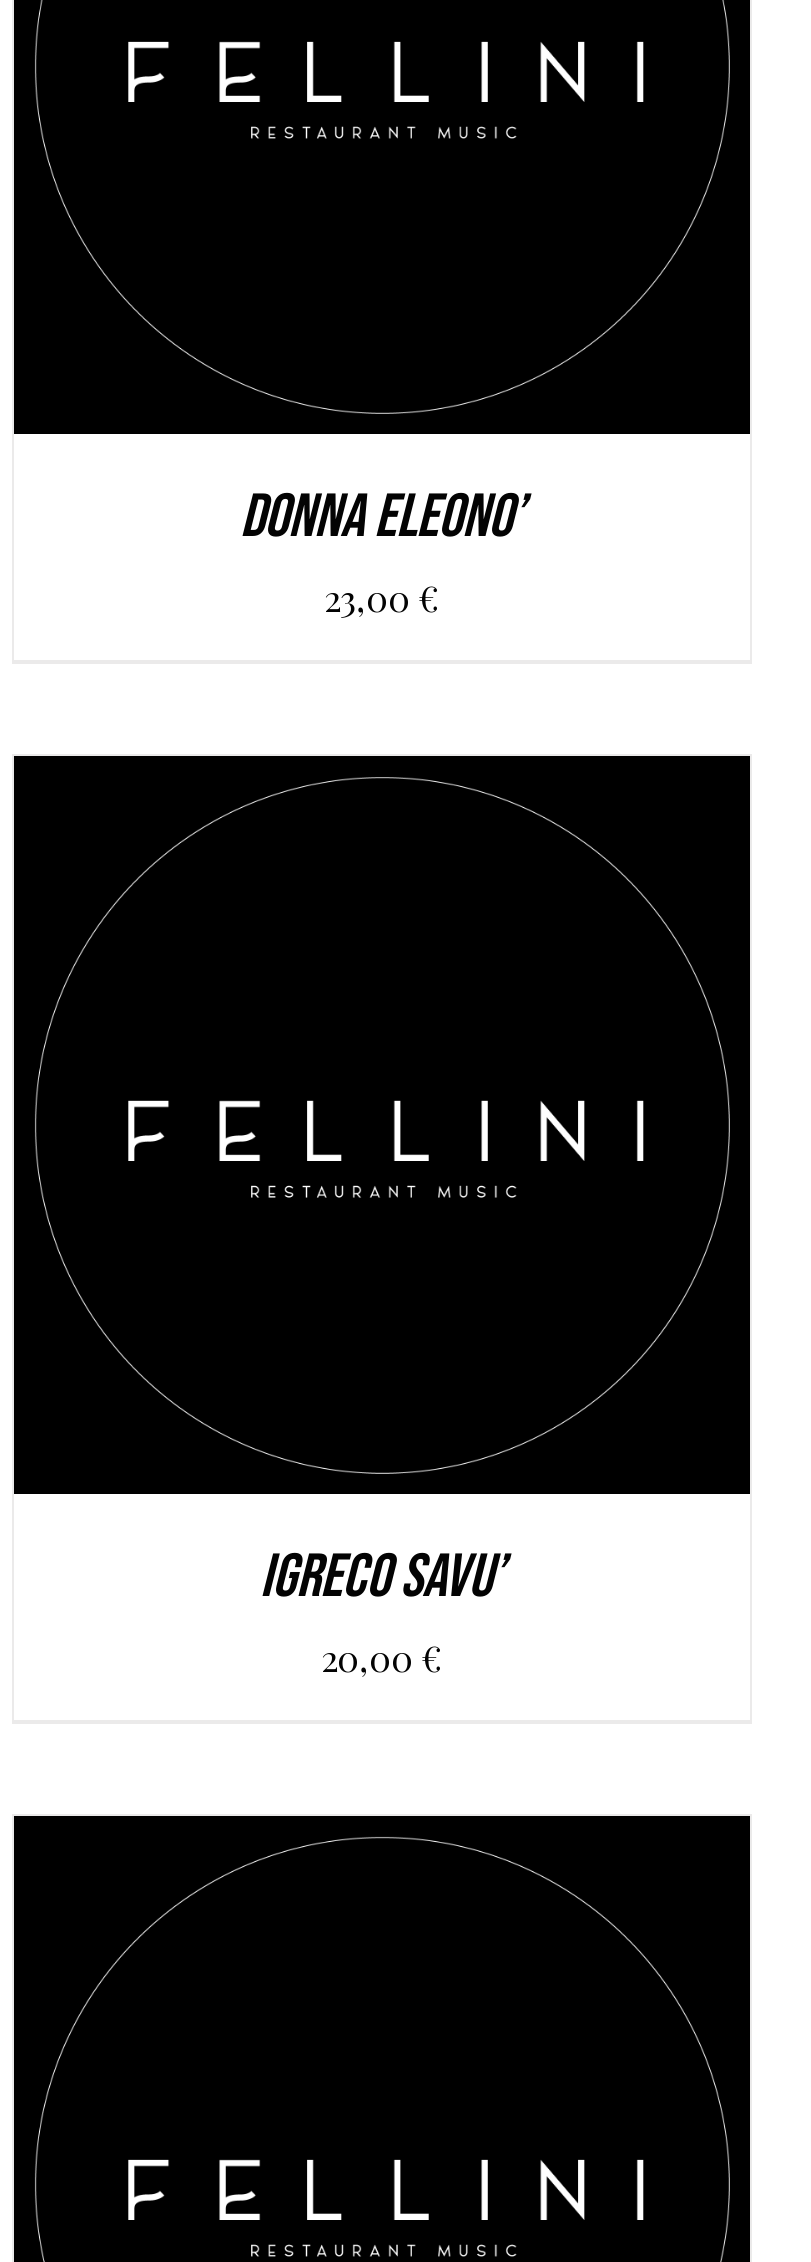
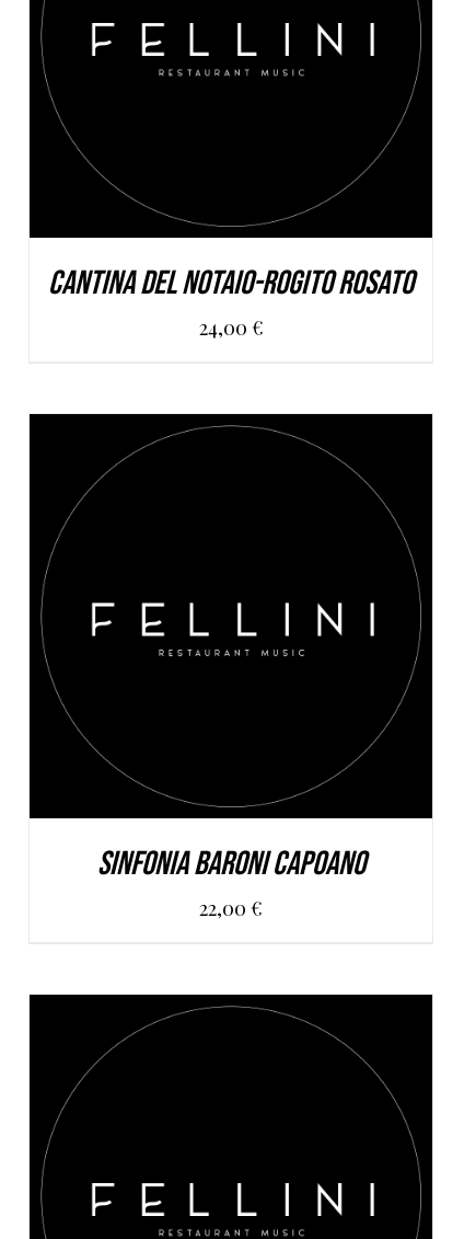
- DONNA ELEONO’
- 23,00 €
+ CANTINA DEL NOTAIO-ROGITO ROSATO
+ 24,00 €

- IGRECO SAVU’
- 20,00 €
+ SINFONIA BARONI CAPOANO
+ 22,00 €
